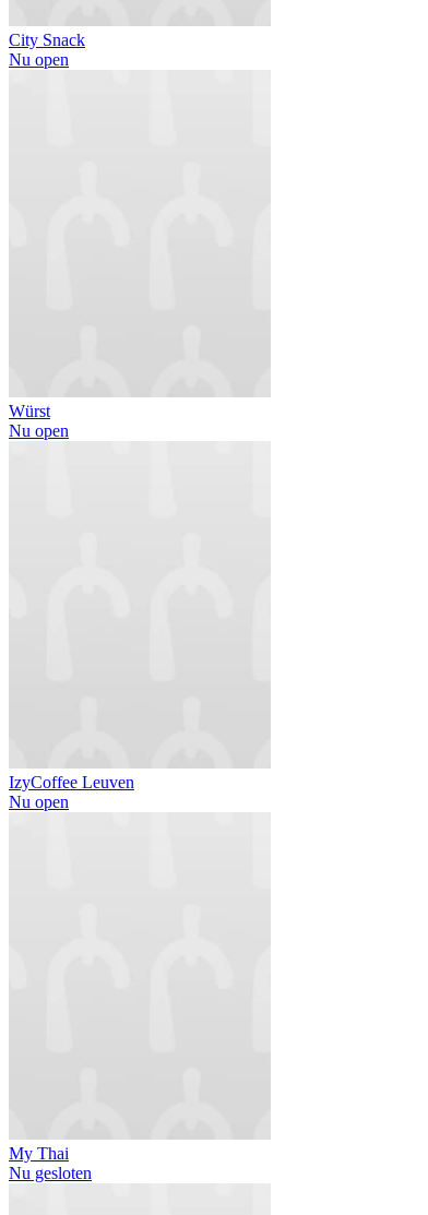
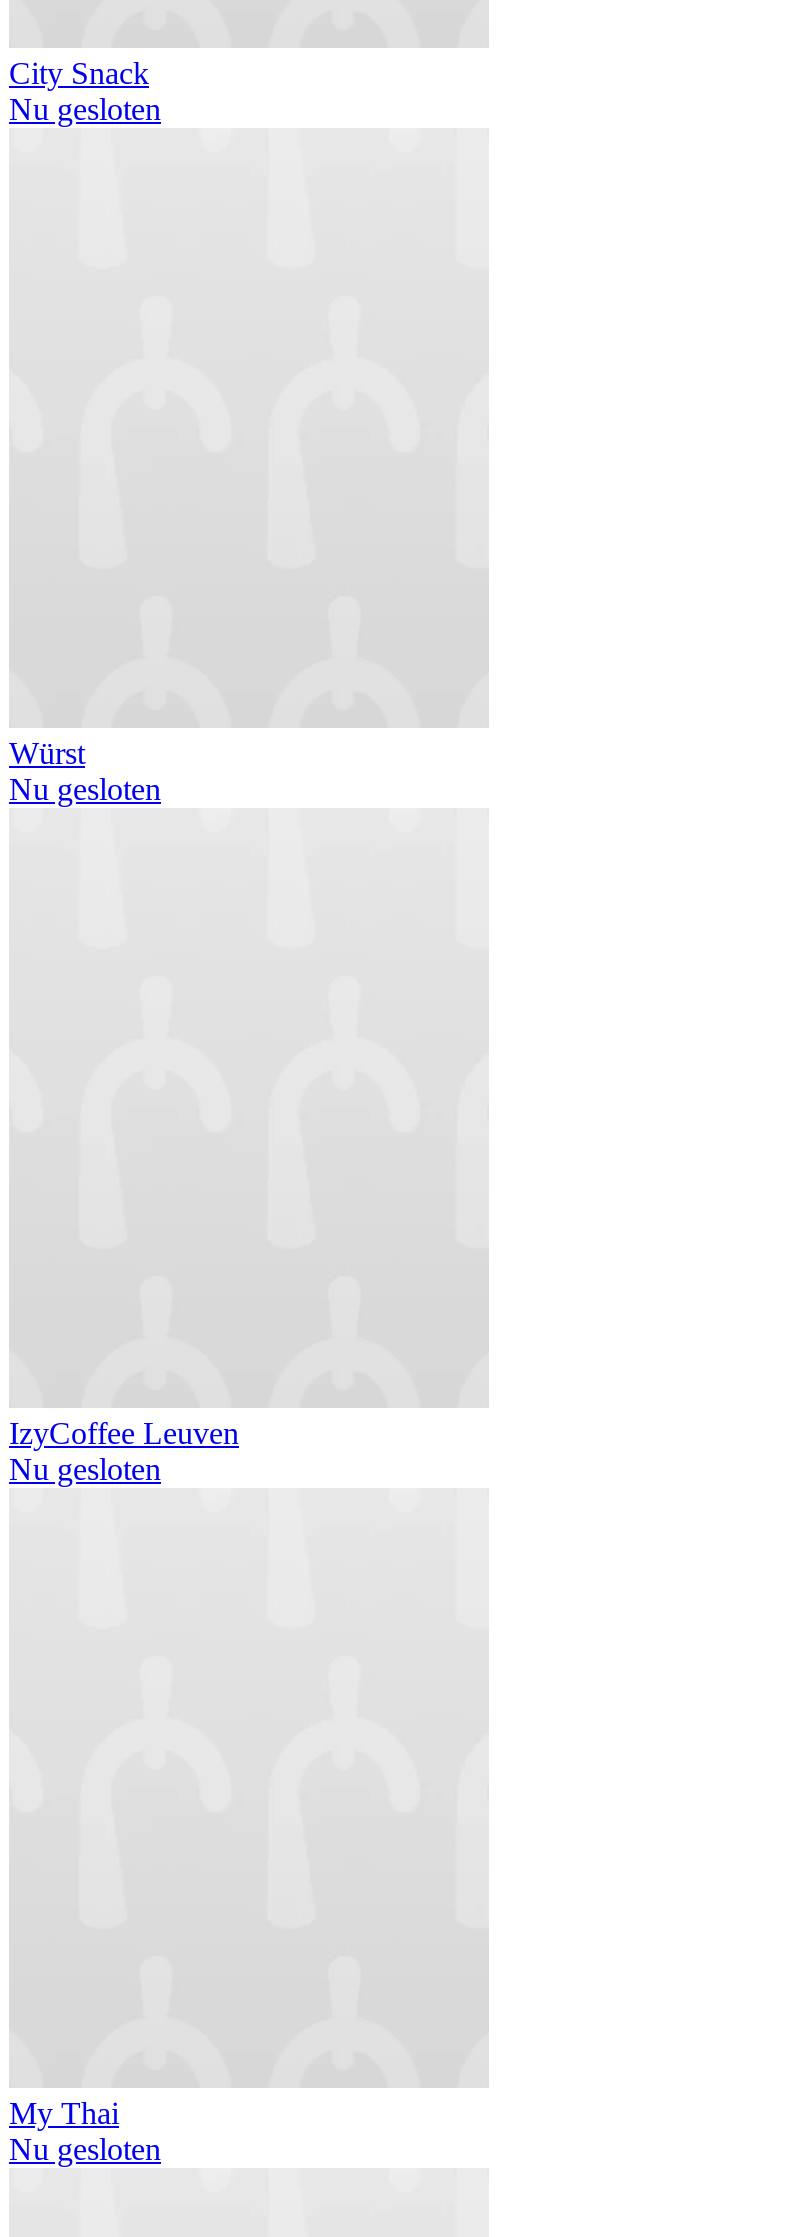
- Nu open
+ Nu gesloten

- Nu open
+ Nu gesloten

- Nu open
+ Nu gesloten
